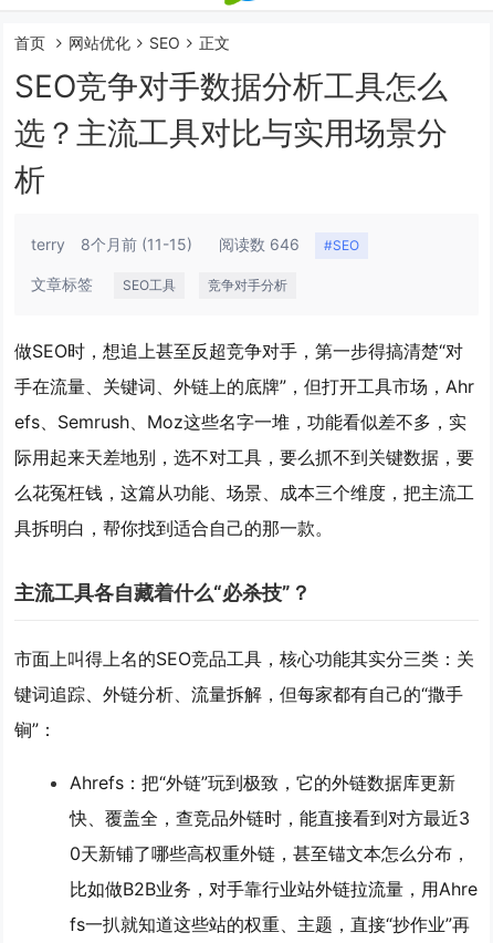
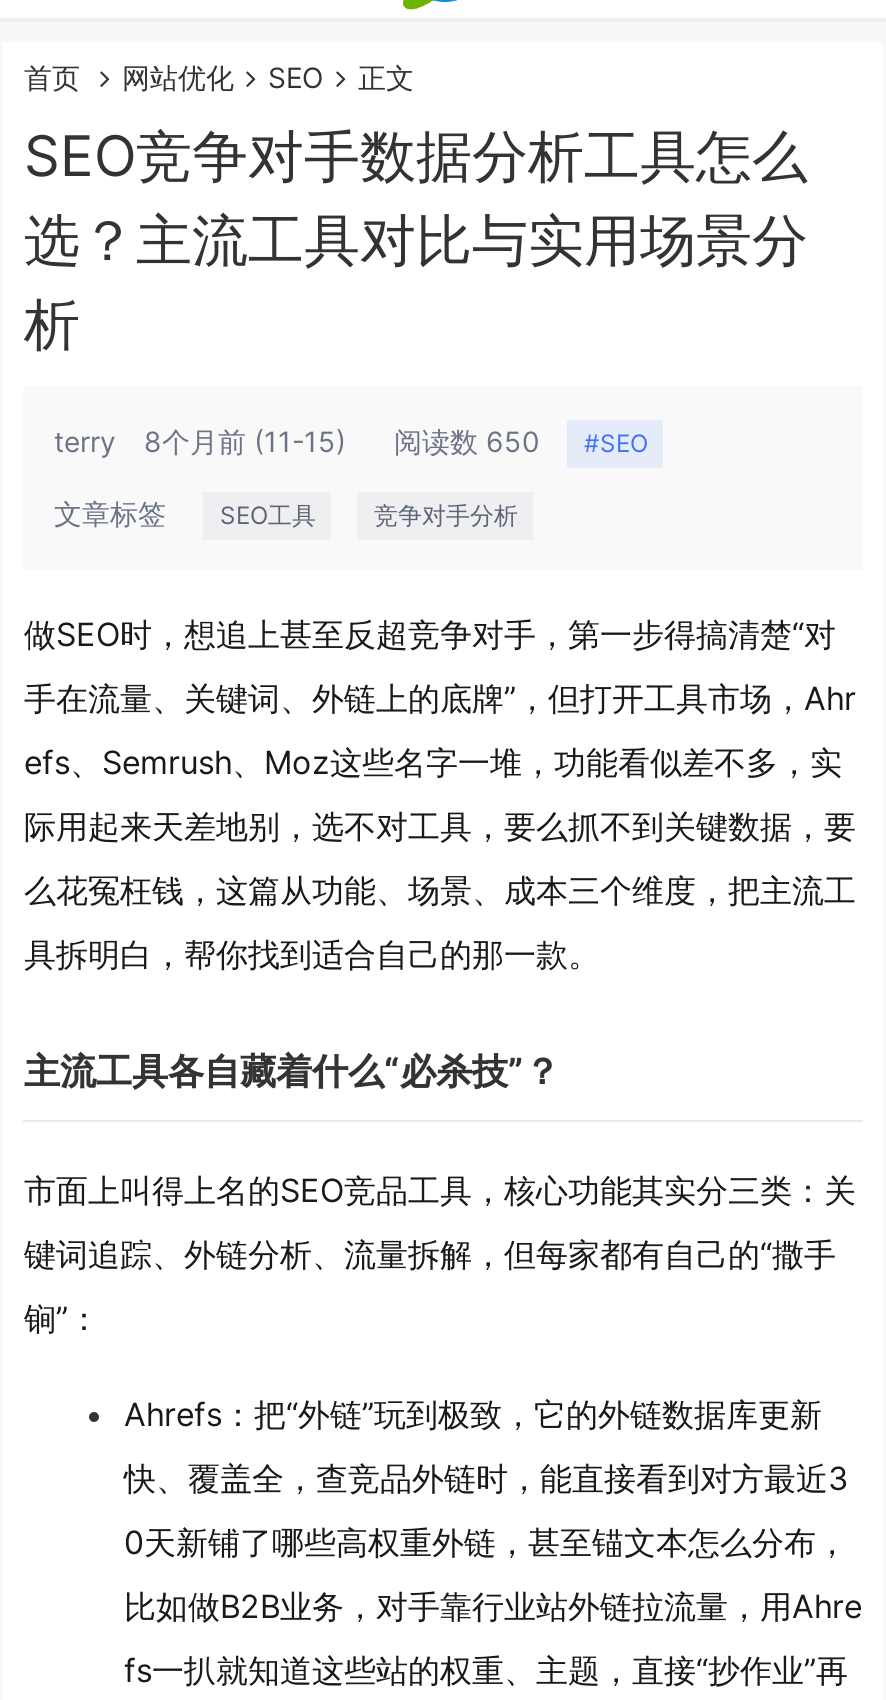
- terry 8个月前(11-15) 阅读数 646 #SEO
+ terry 8个月前(11-15) 阅读数 650 #SEO
